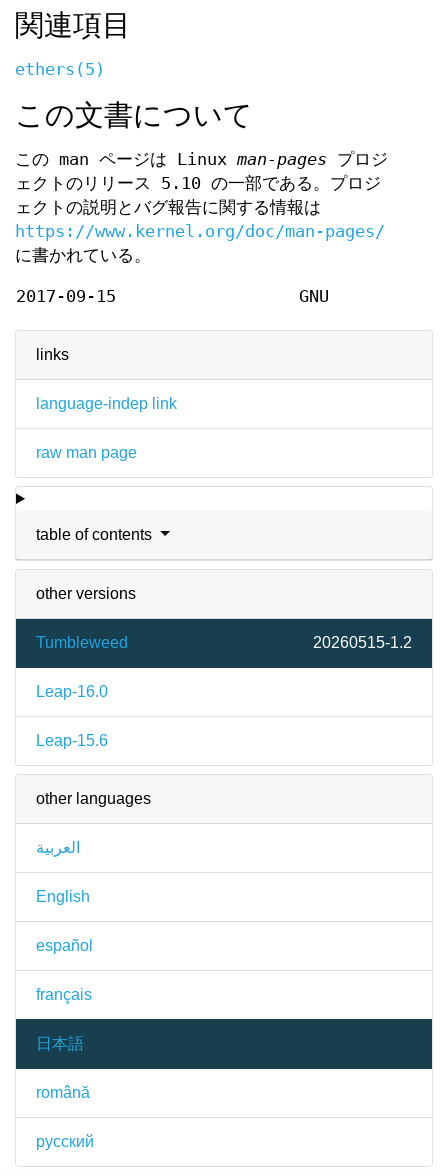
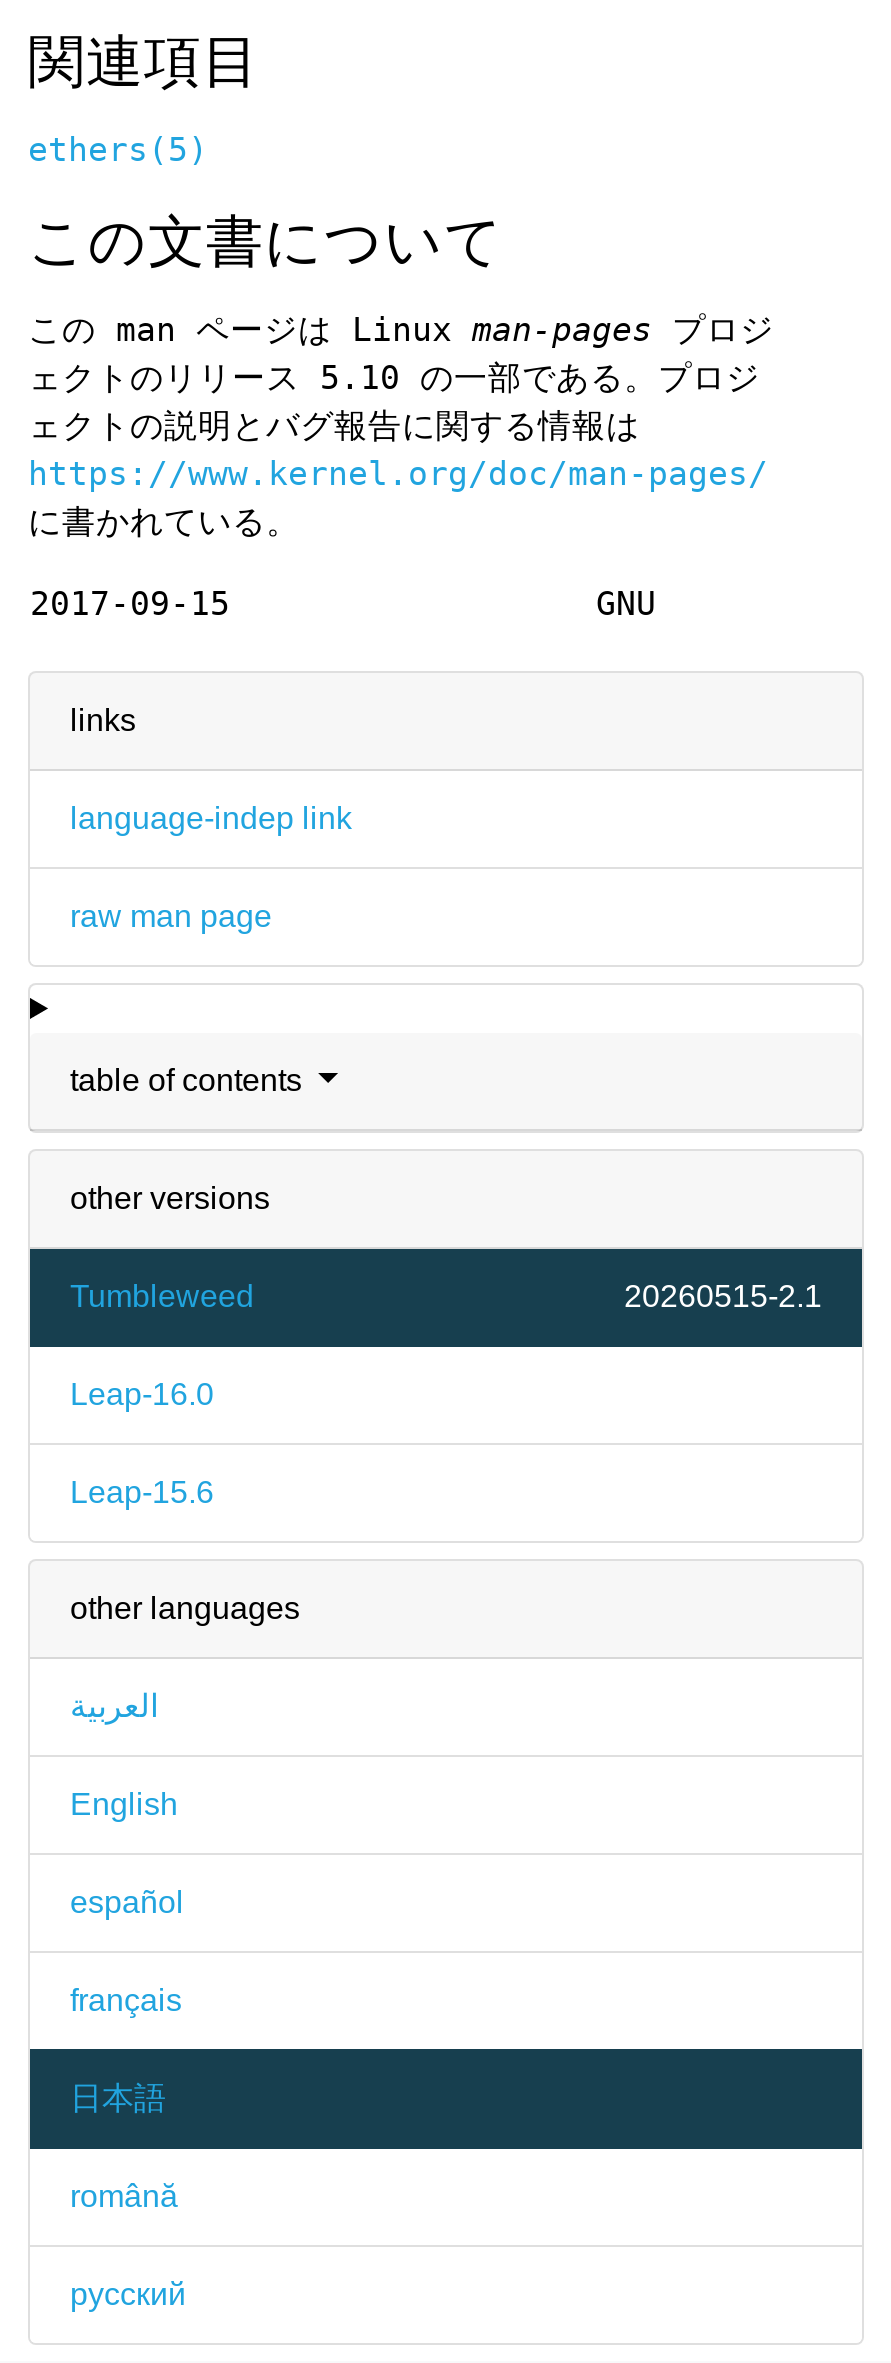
- 20260515-1.2
+ 20260515-2.1
